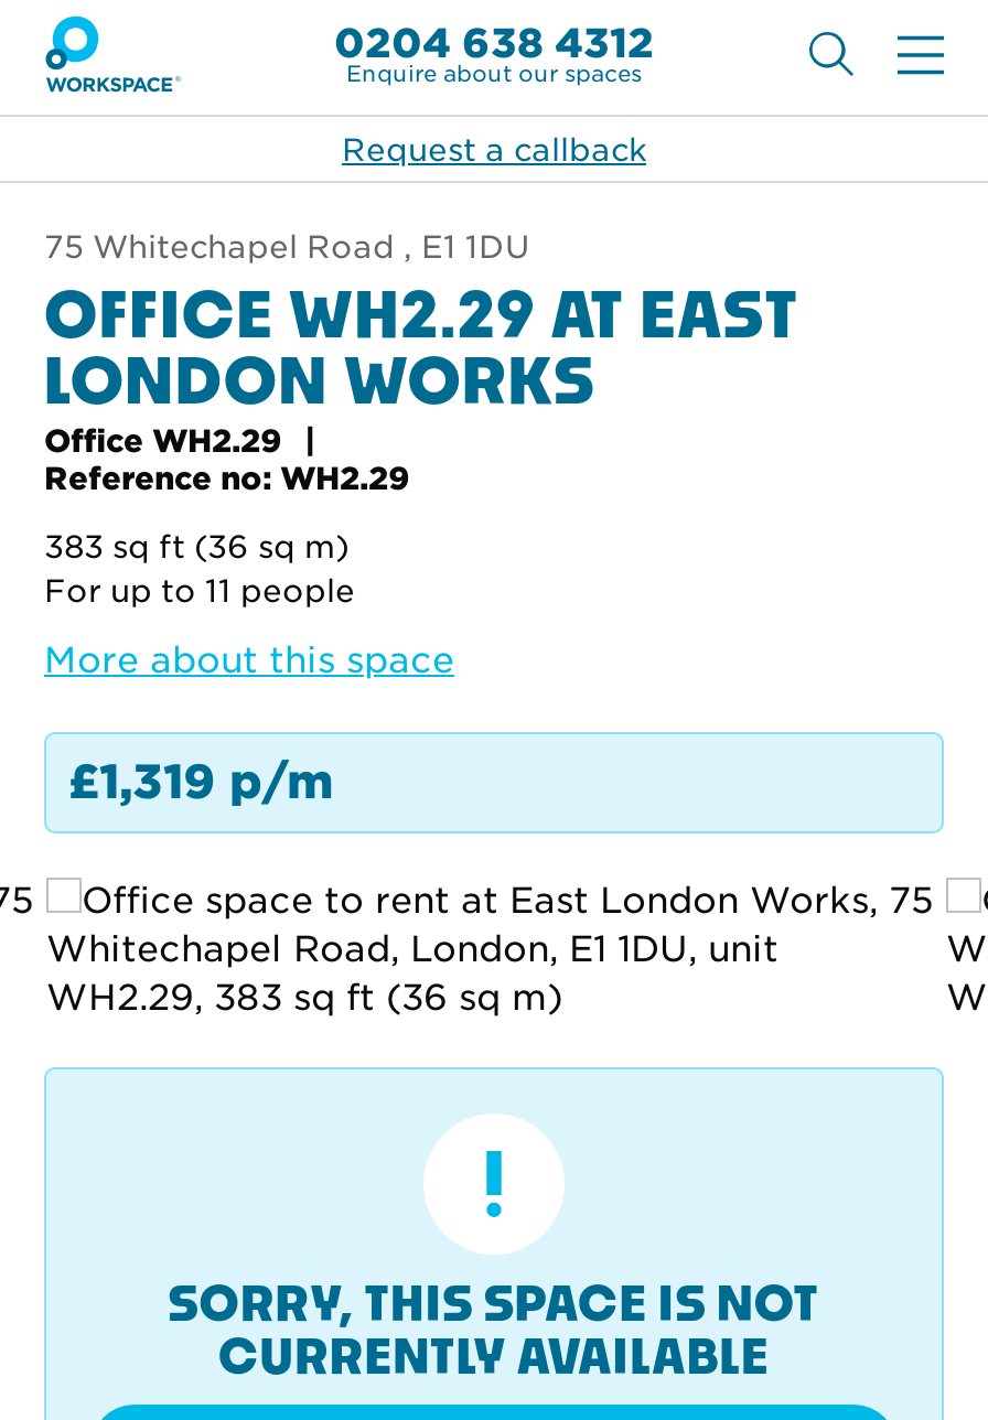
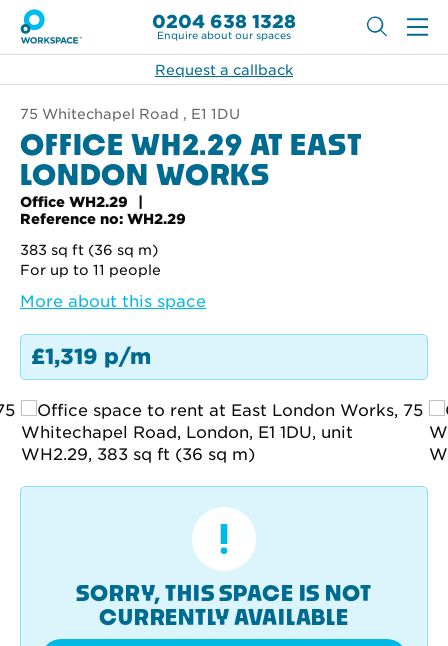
- 0204 638 4312
+ 0204 638 1328
